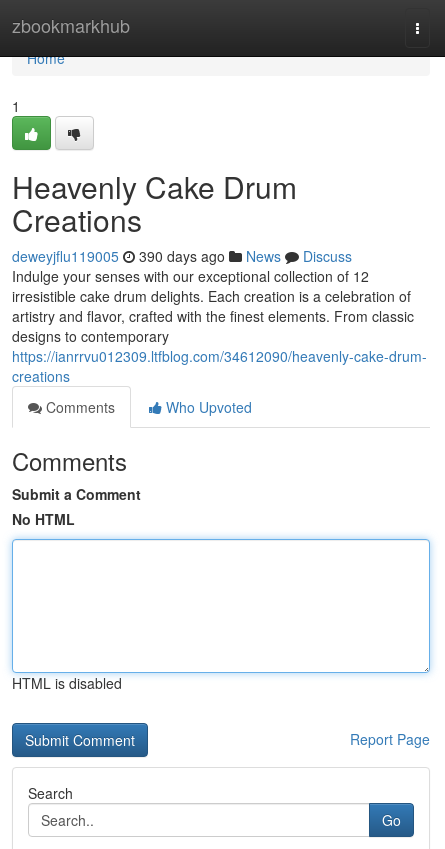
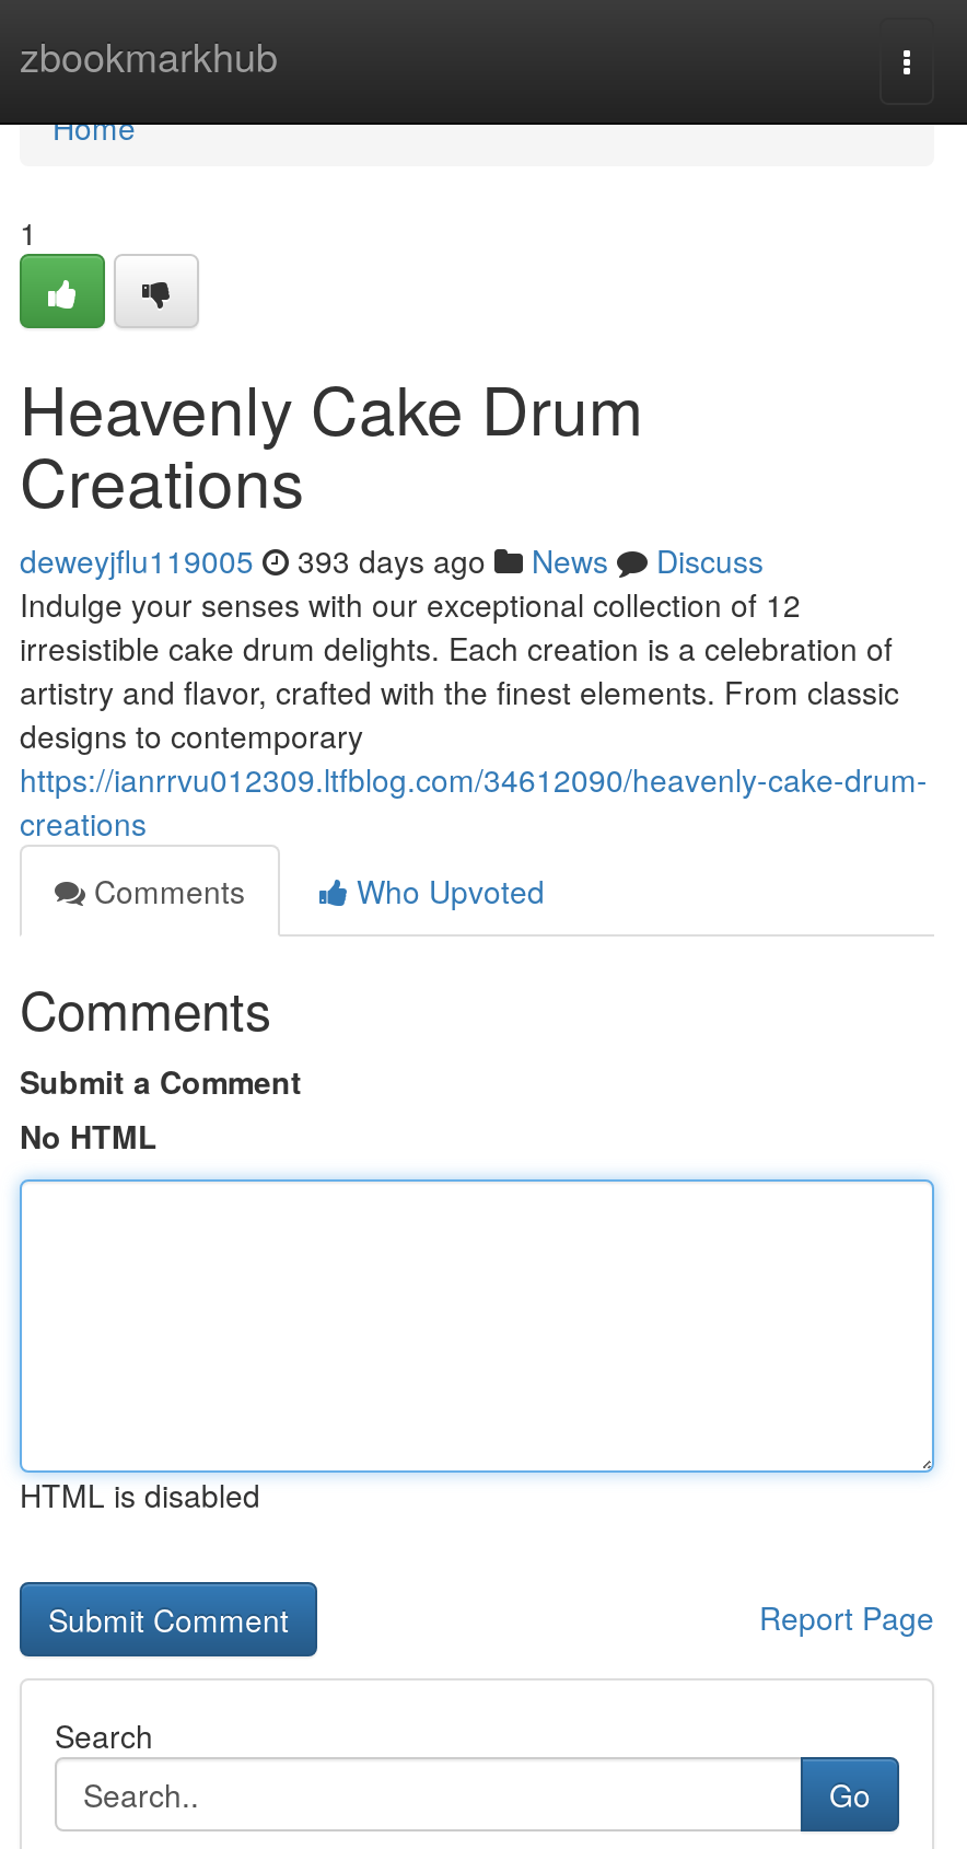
- deweyjflu119005 390 days ago News Discuss
+ deweyjflu119005 393 days ago News Discuss
